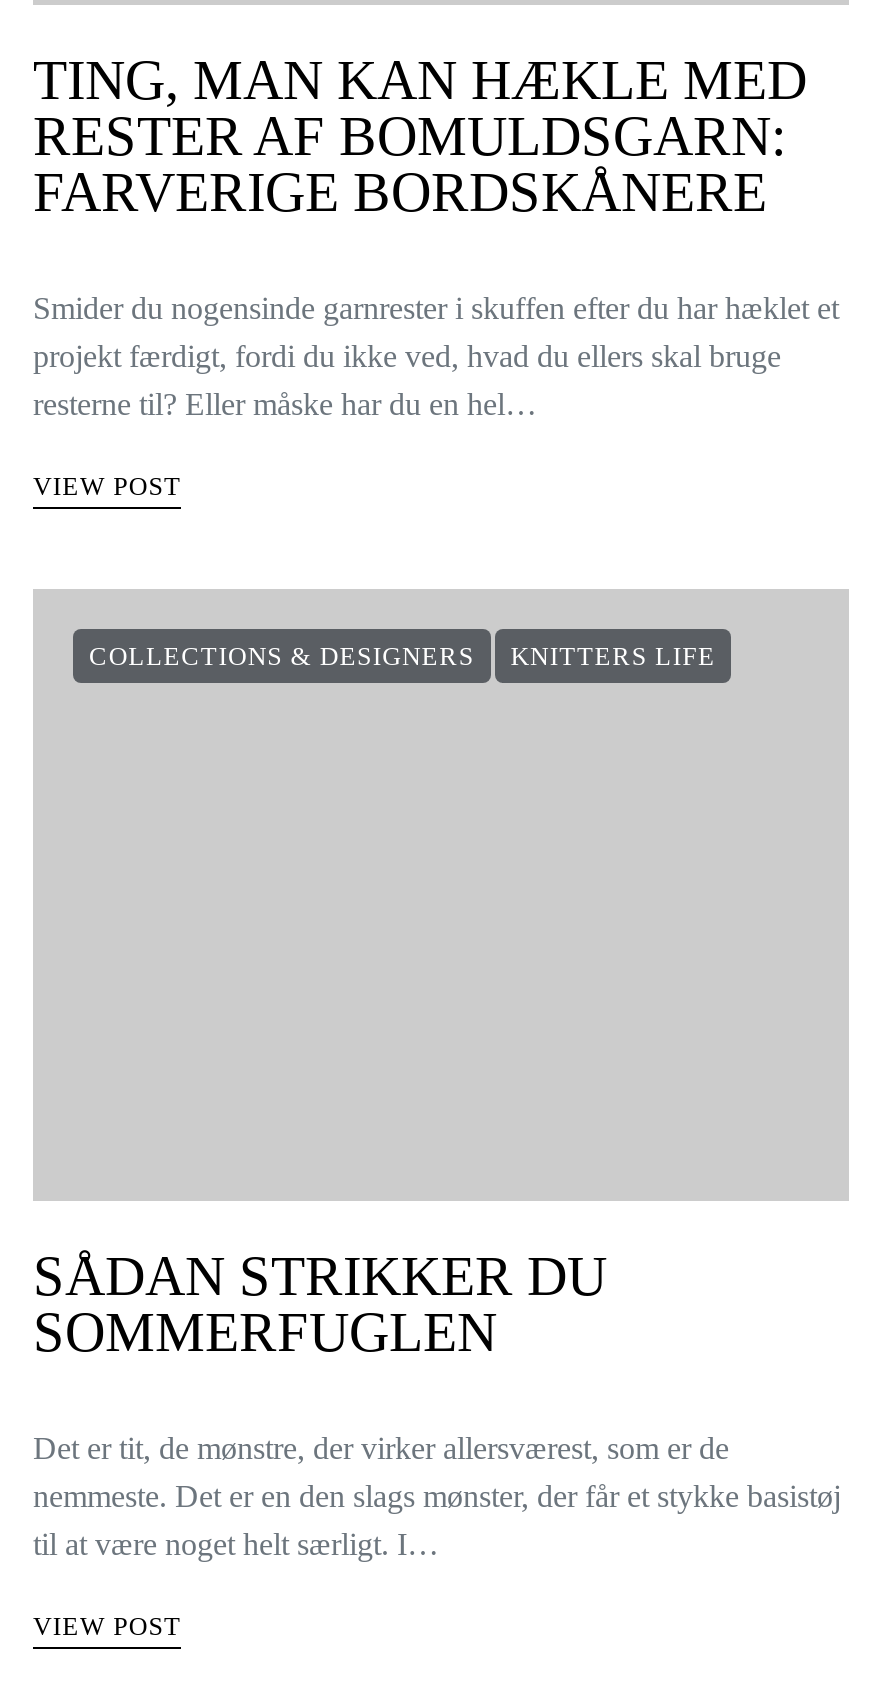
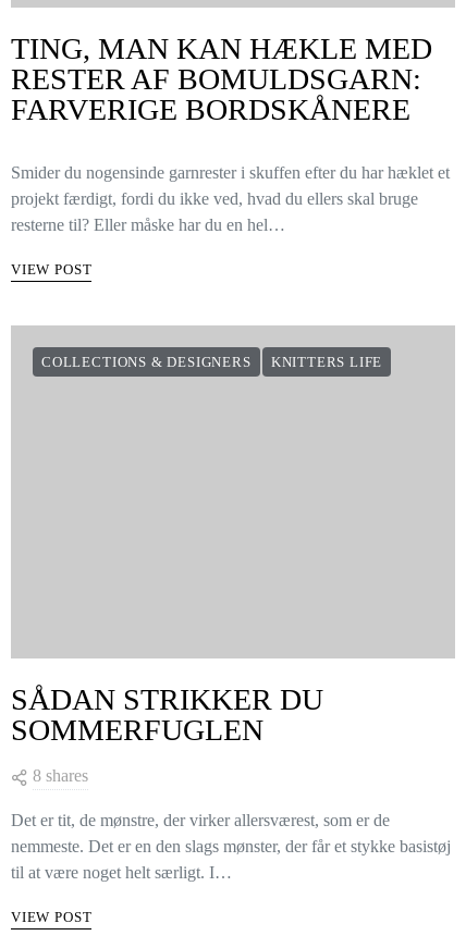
+ 8 shares
